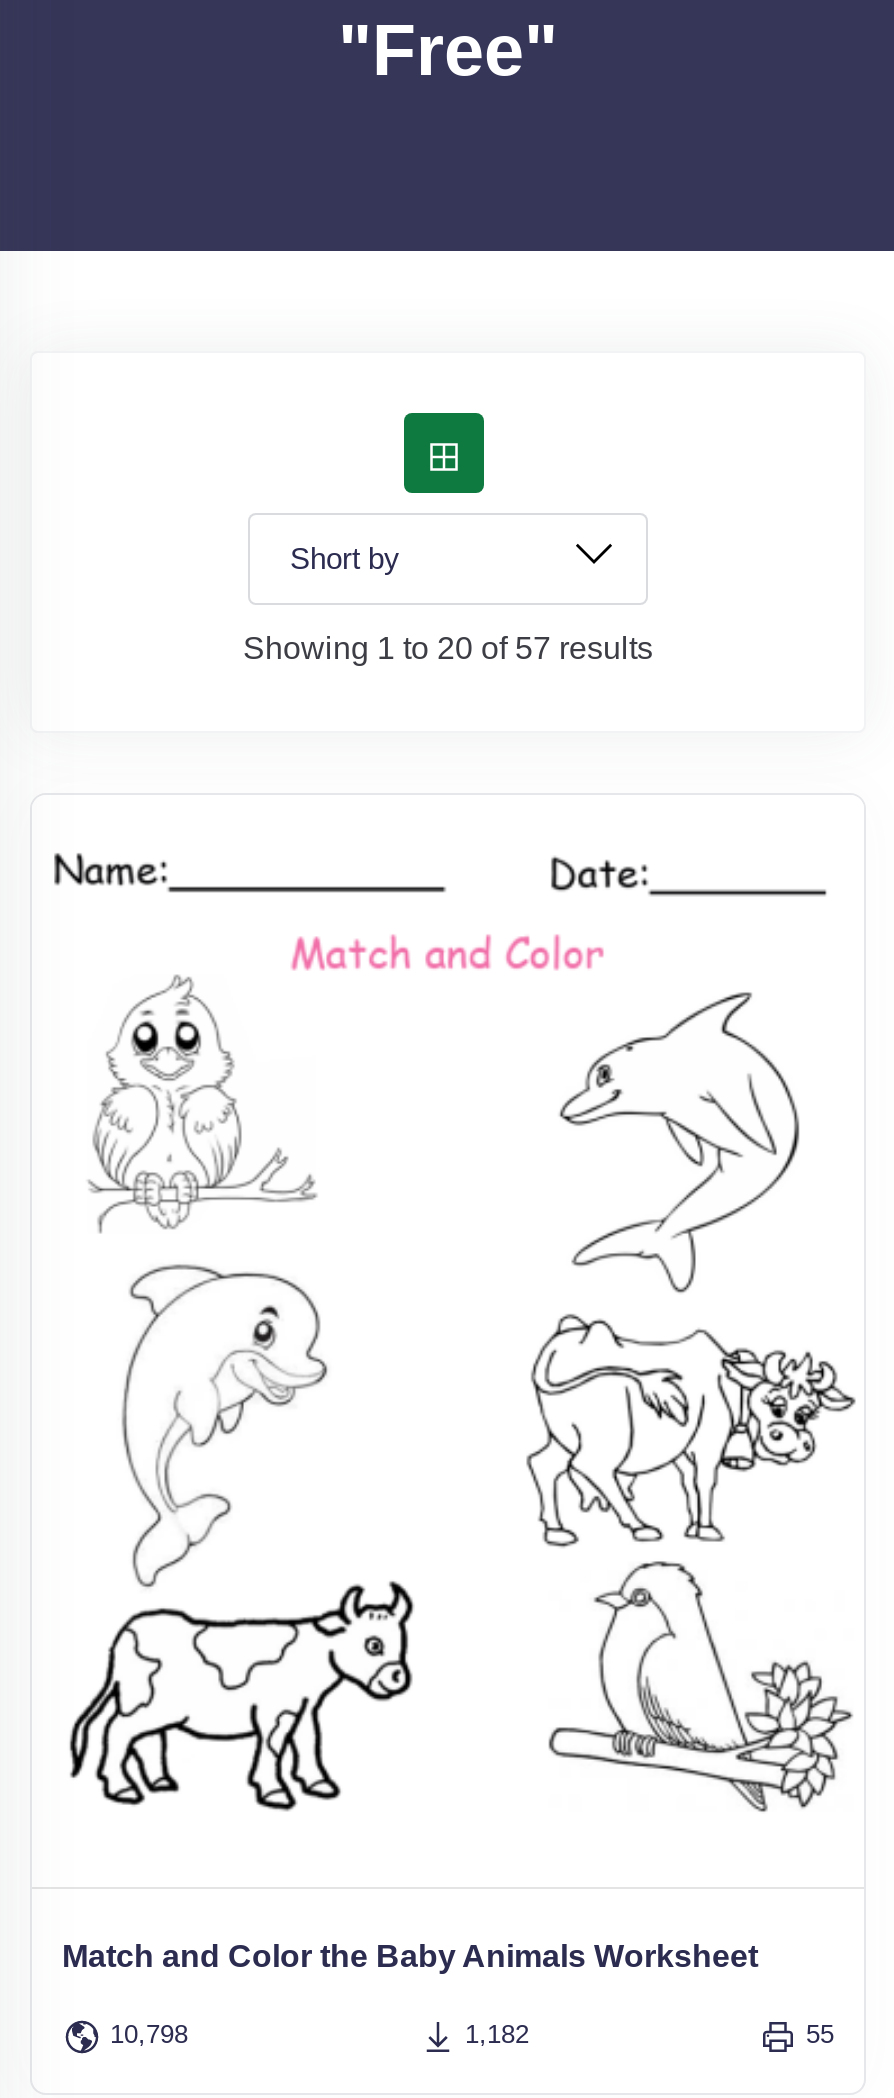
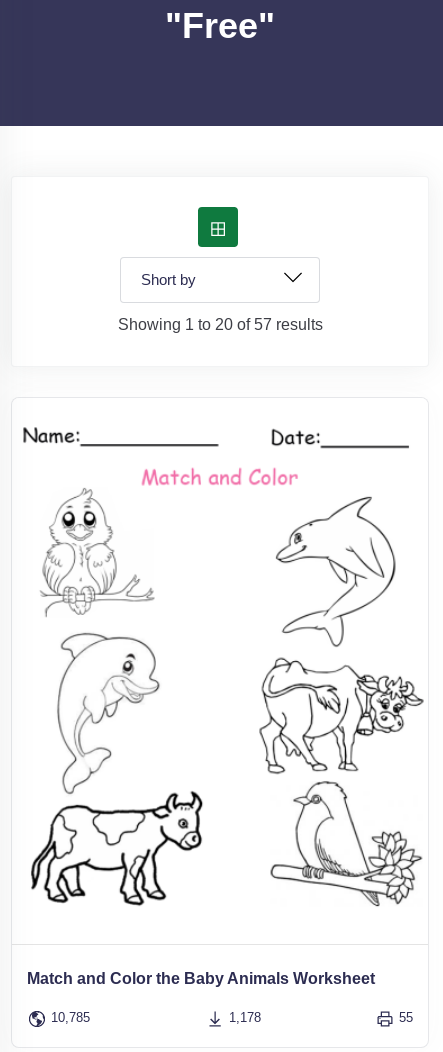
- 10,798
+ 10,785

- 1,182
+ 1,178
